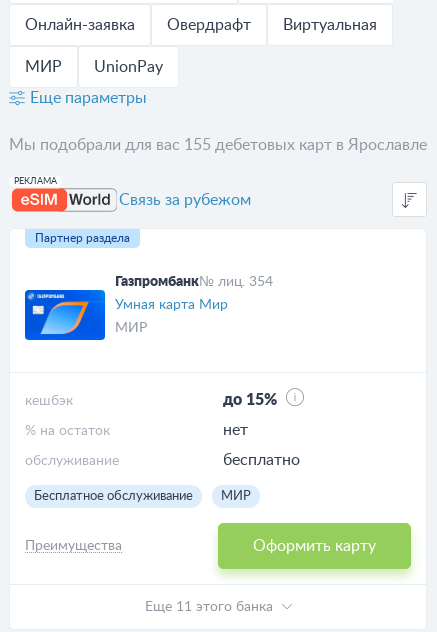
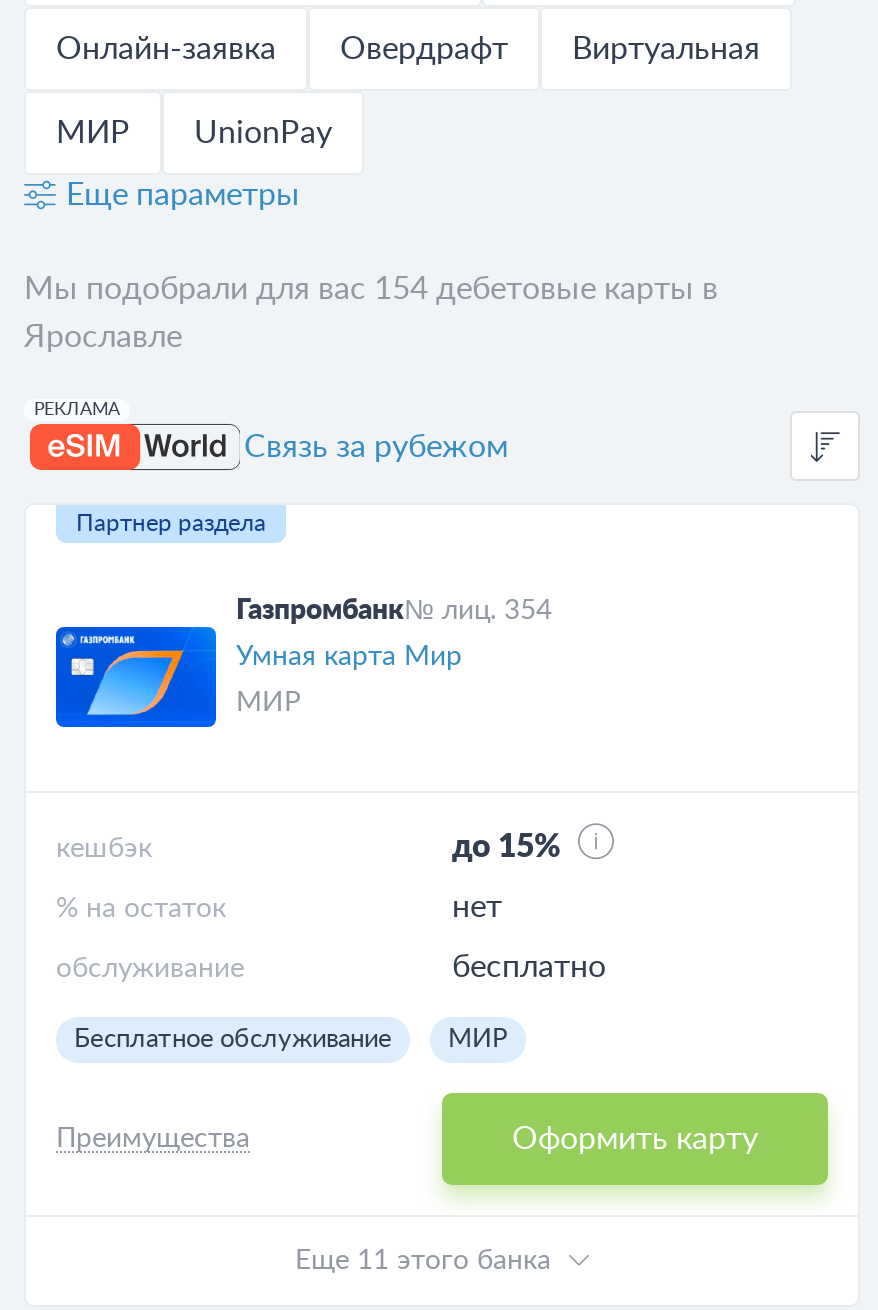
- Мы подобрали для вас 155 дебетовых карт в Ярославле
+ Мы подобрали для вас 154 дебетовые карты в
+ Ярославле
